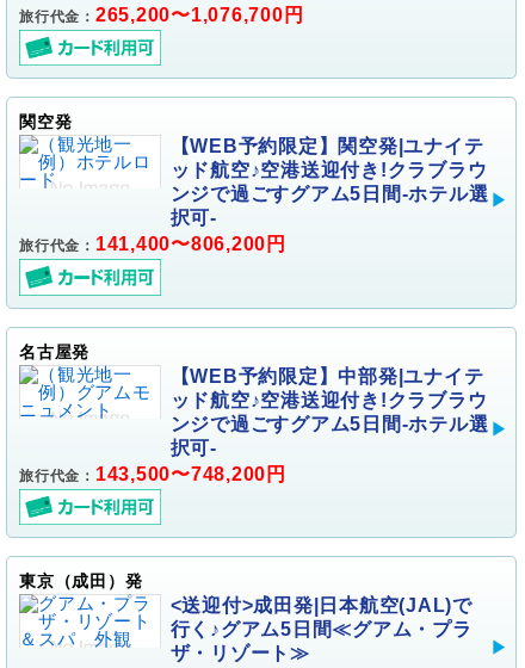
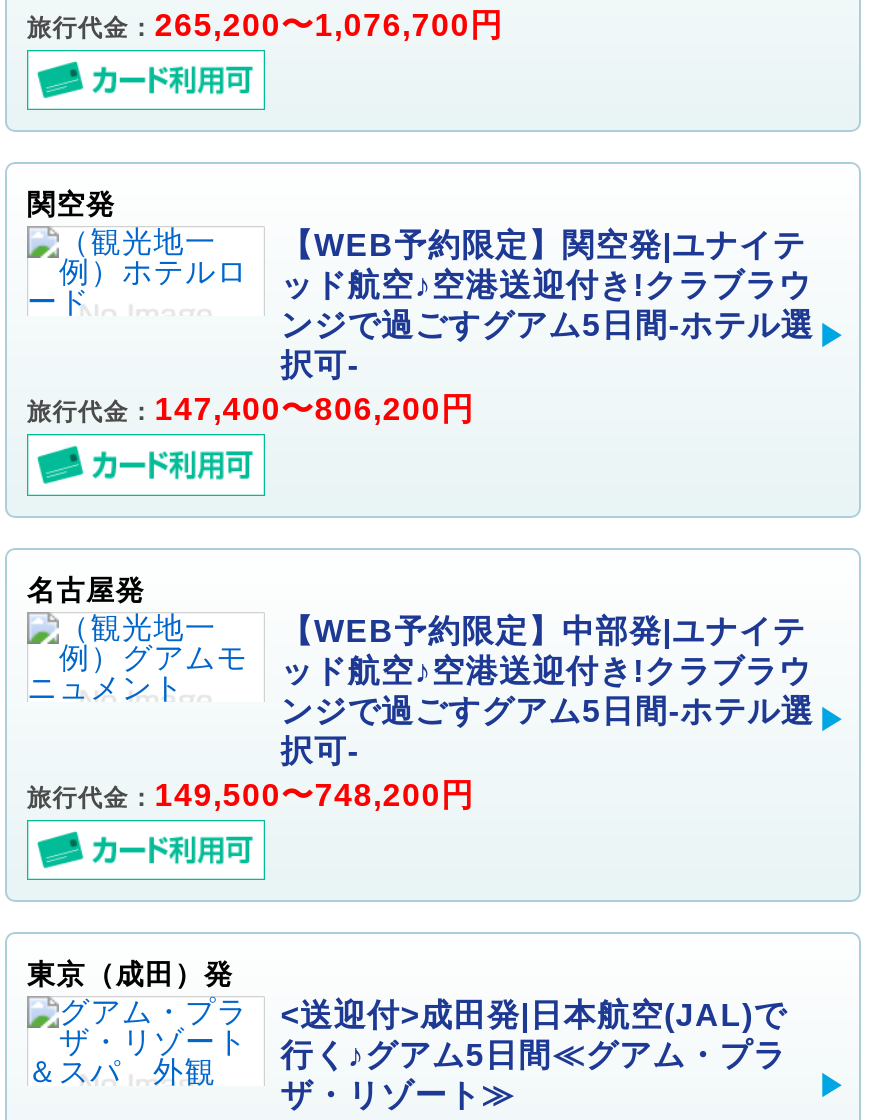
- 旅行代金：141,400〜806,200円
+ 旅行代金：147,400〜806,200円

- 旅行代金：143,500〜748,200円
+ 旅行代金：149,500〜748,200円
